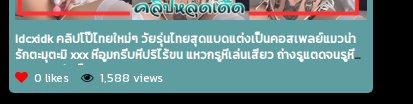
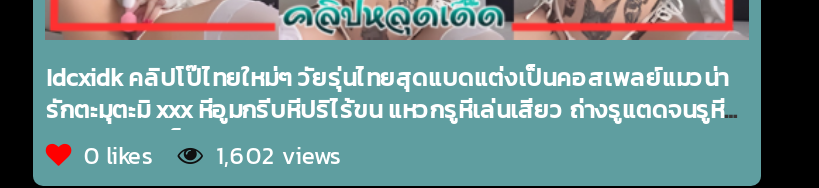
- 1,588 views
+ 1,602 views
